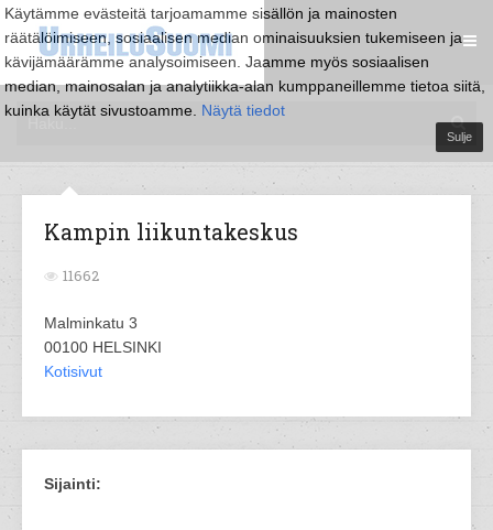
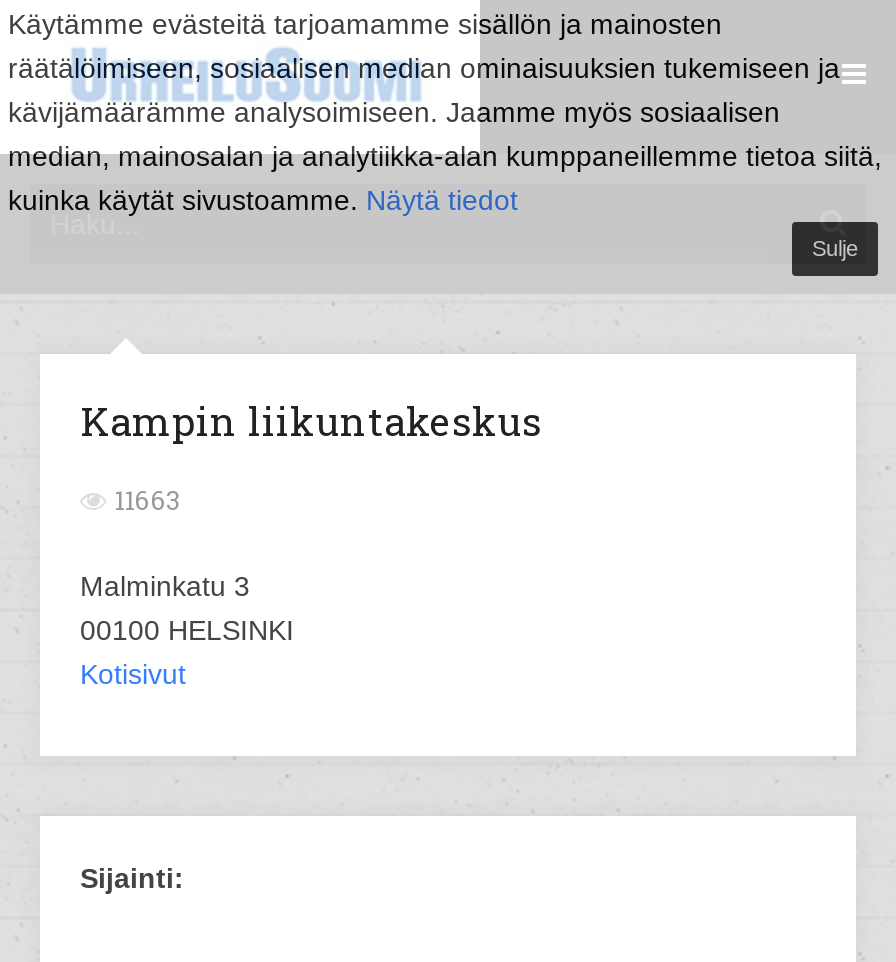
- 11662
+ 11663
